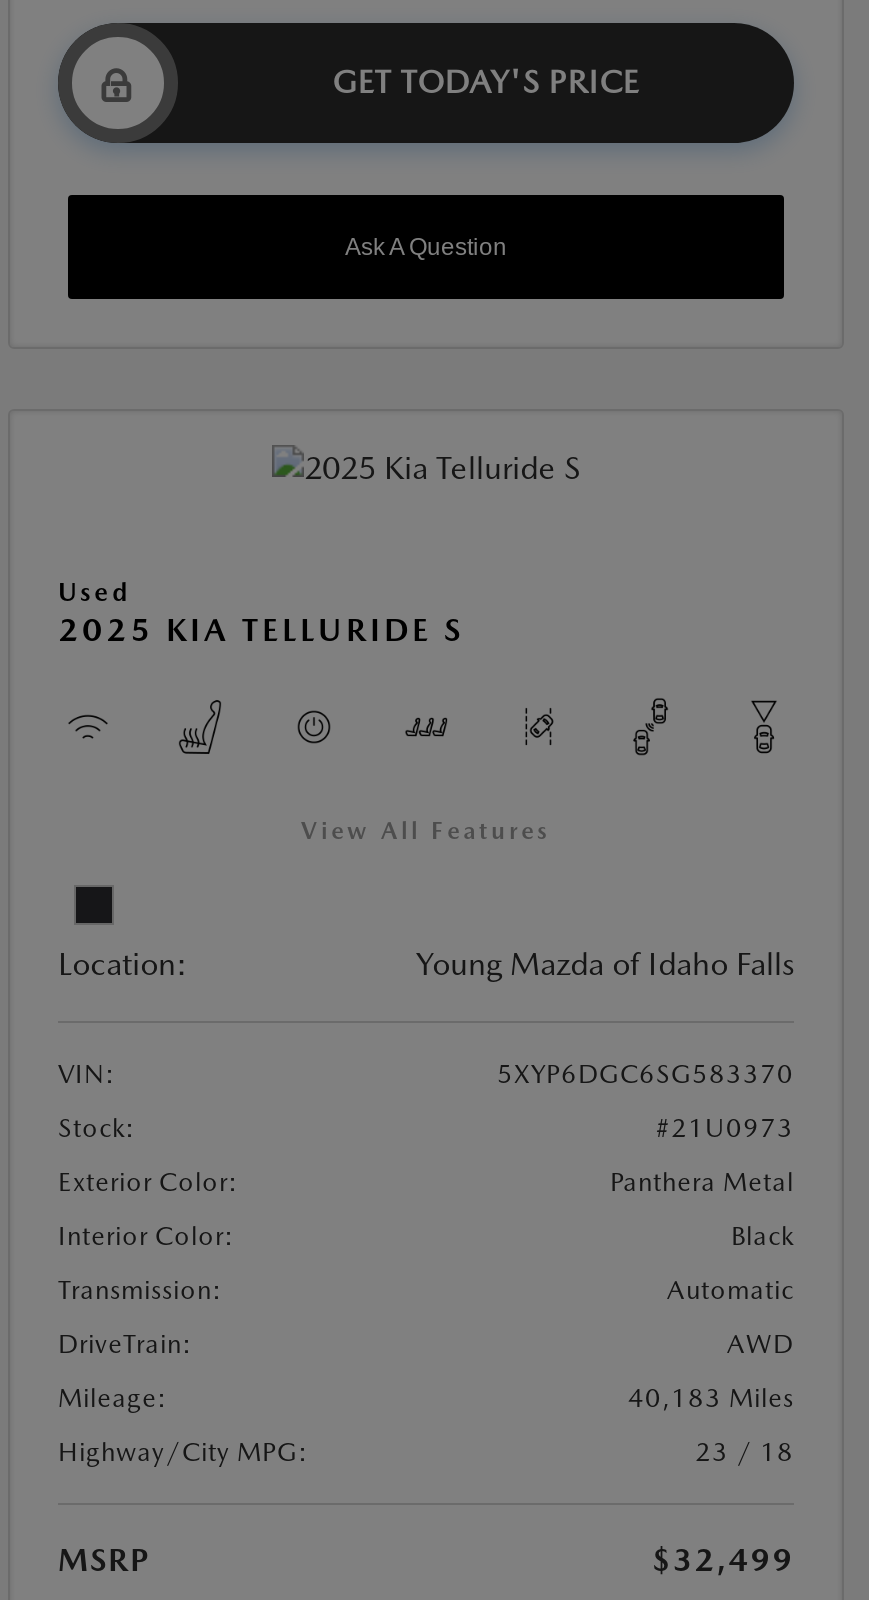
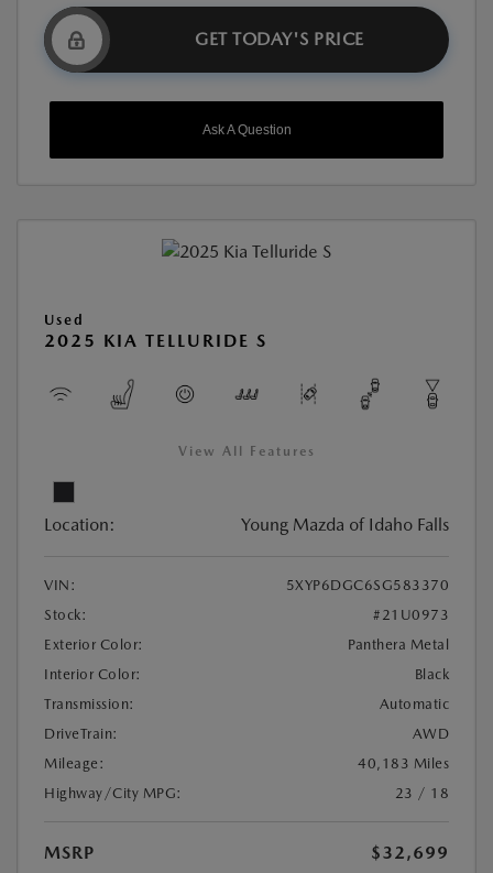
- $32,499
+ $32,699
